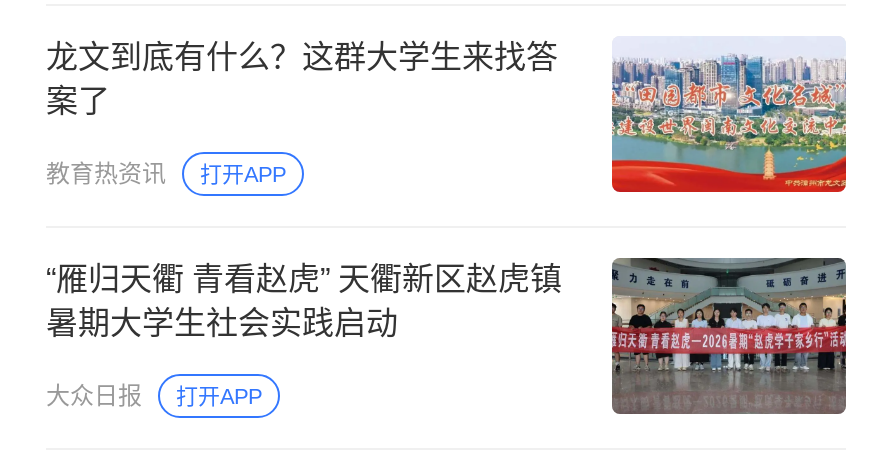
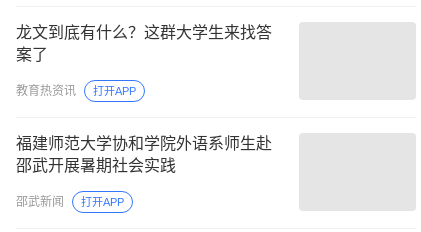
- [image]

- “雁归天衢 青看赵虎” 天衢新区赵虎镇
- 暑期大学生社会实践启动
+ 福建师范大学协和学院外语系师生赴
+ 邵武开展暑期社会实践

- [image]

- 大众日报
+ 邵武新闻
